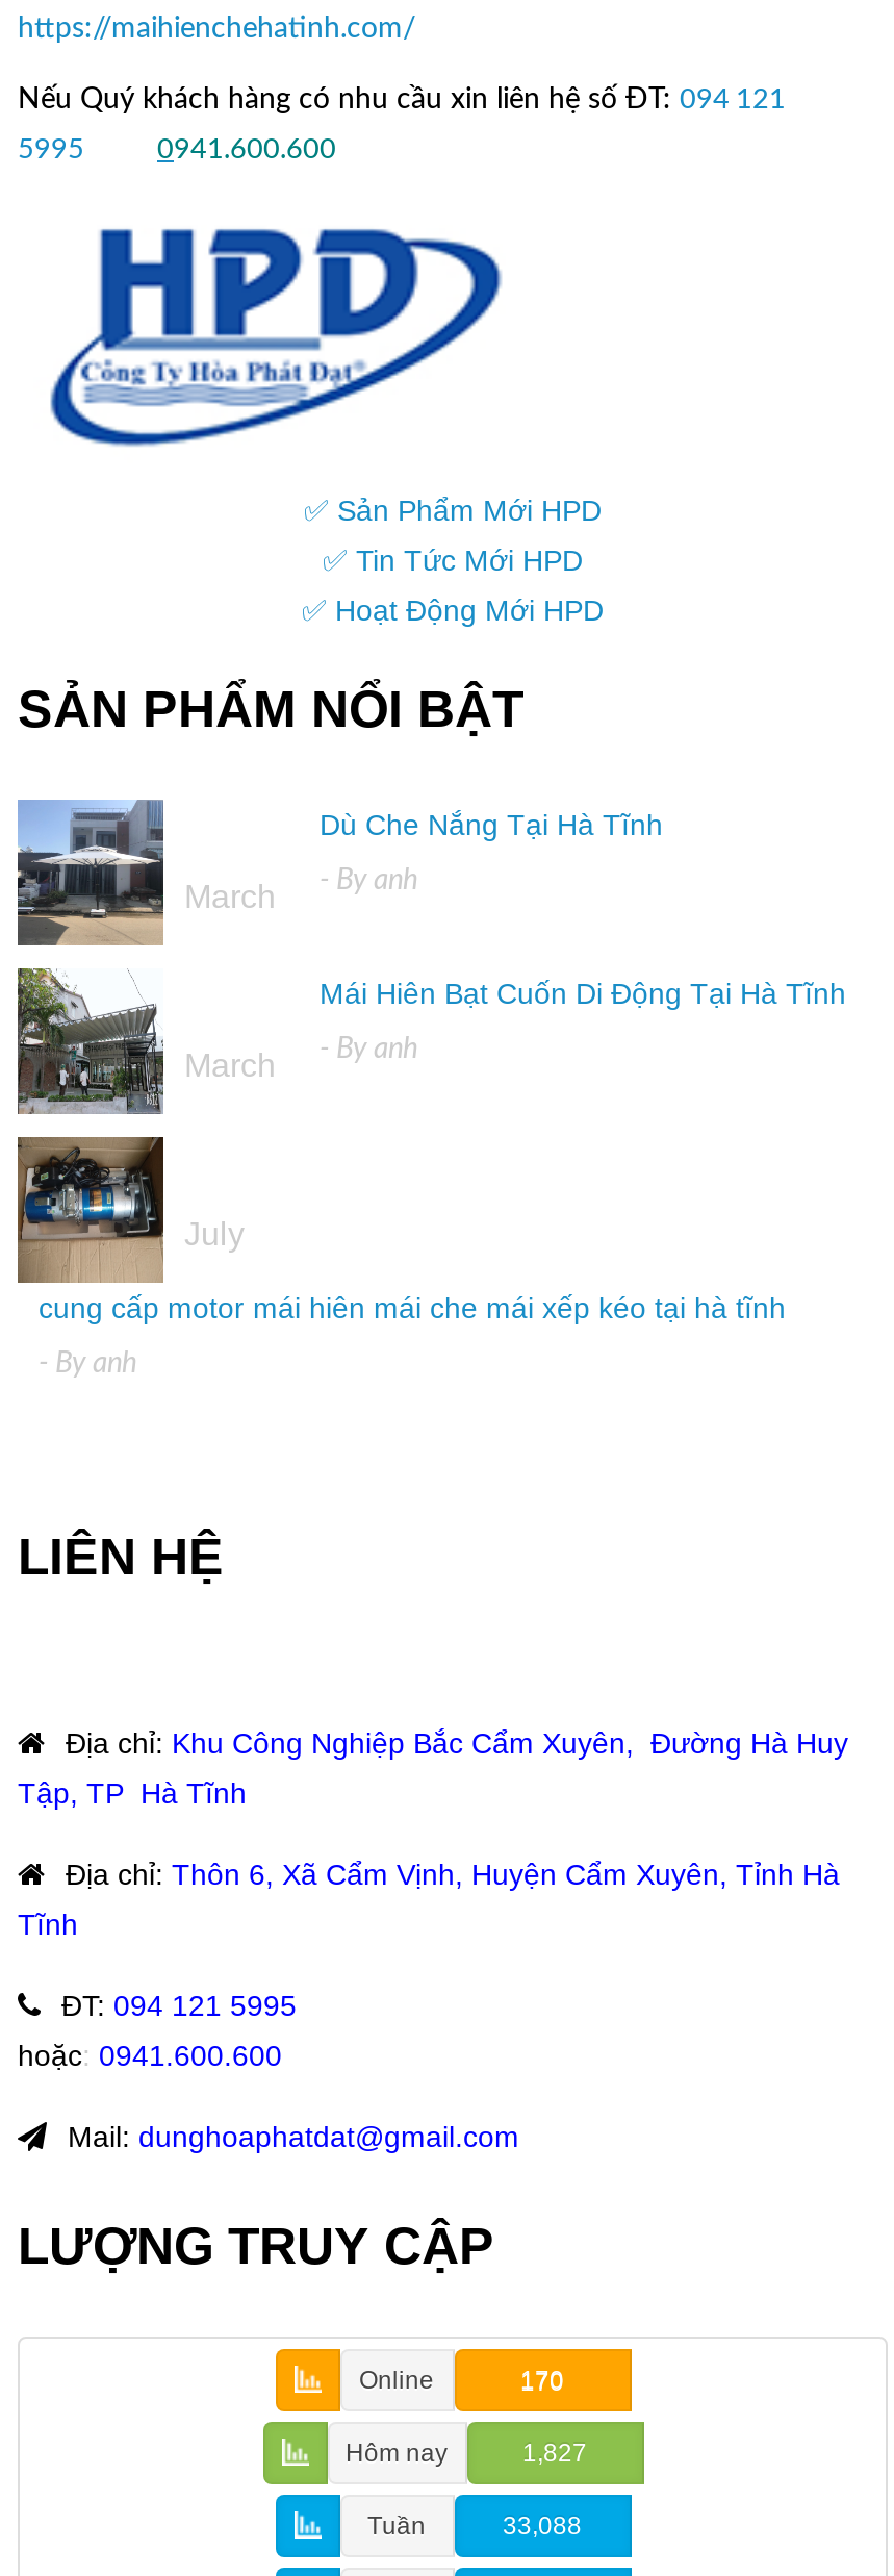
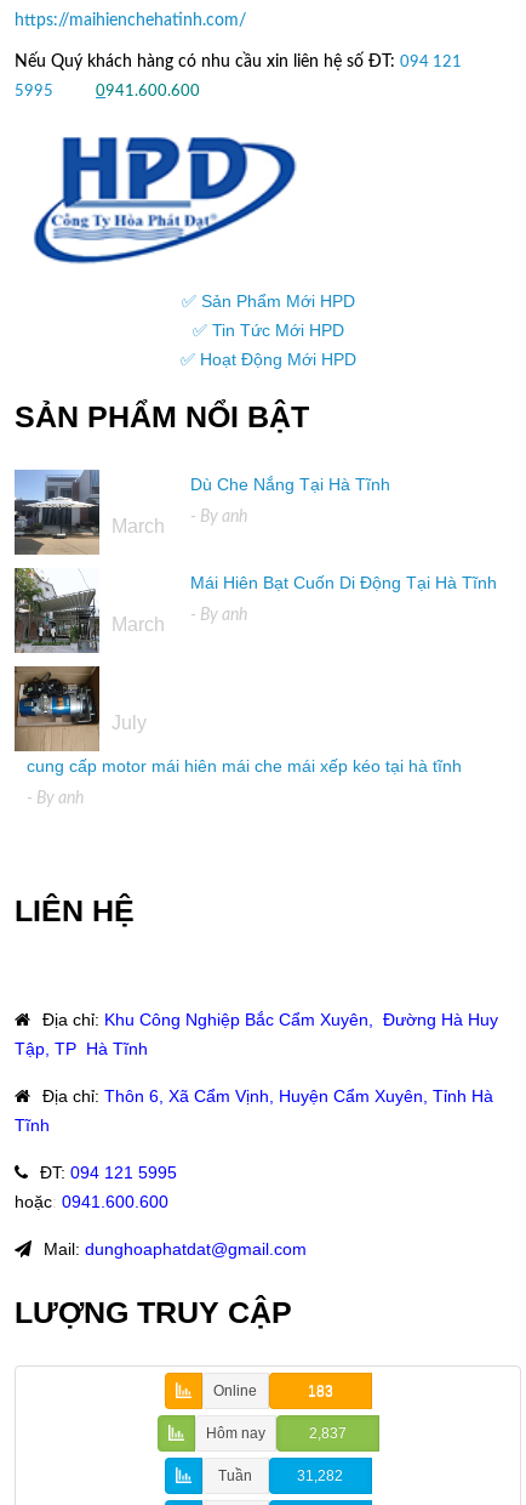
- 170
+ 183

- 1,827
+ 2,837

- 33,088
+ 31,282
